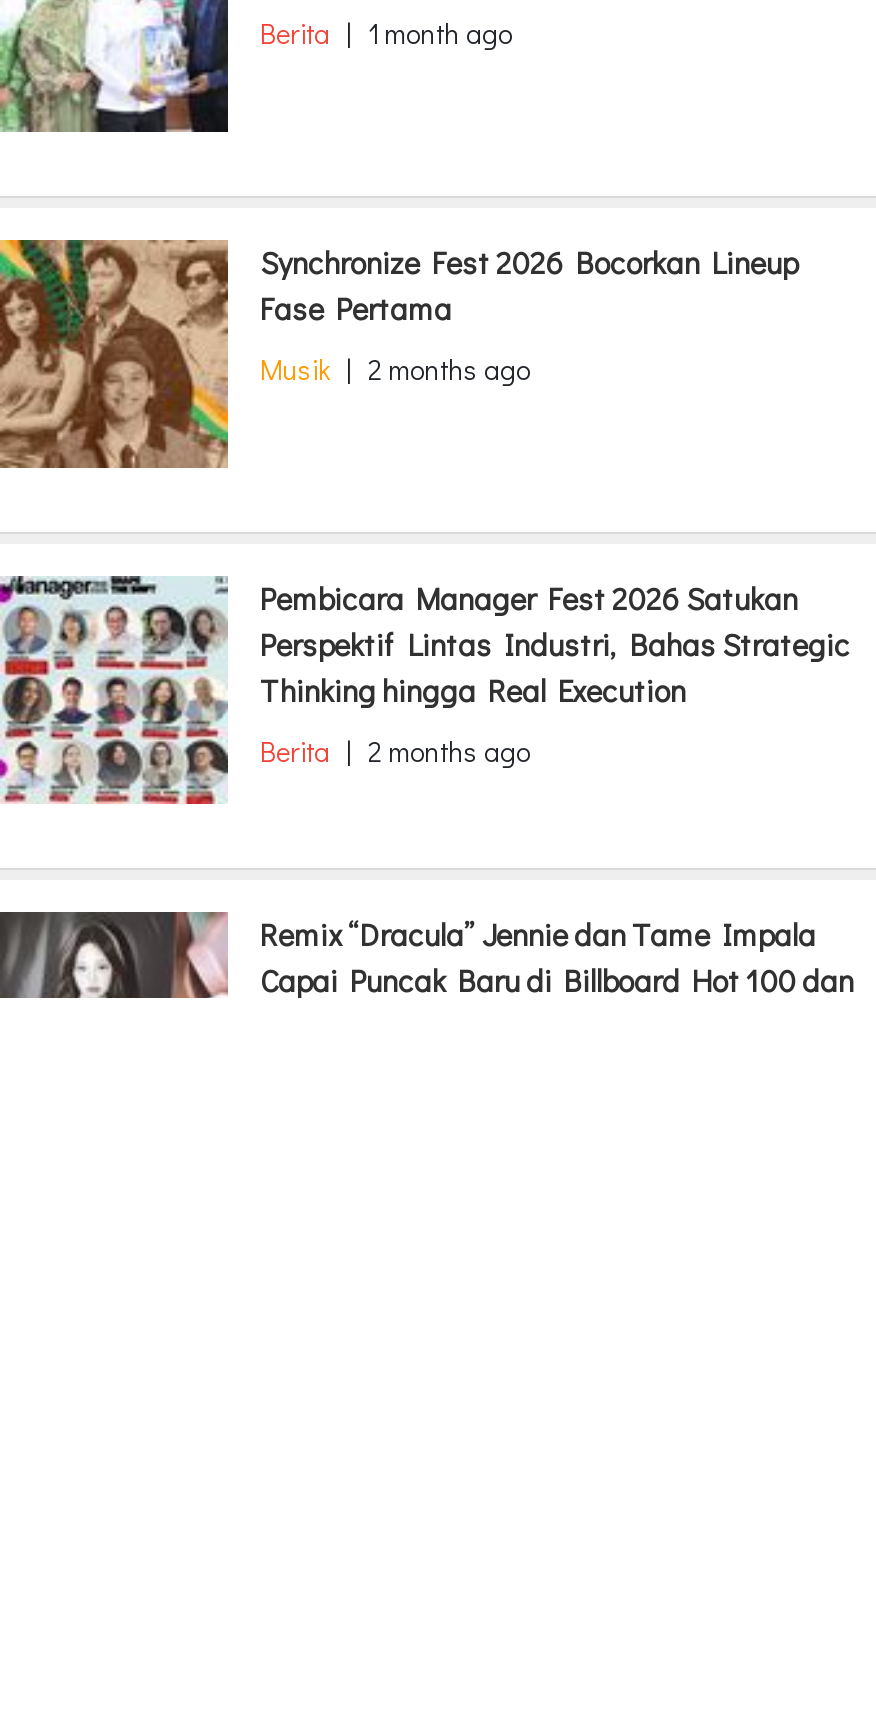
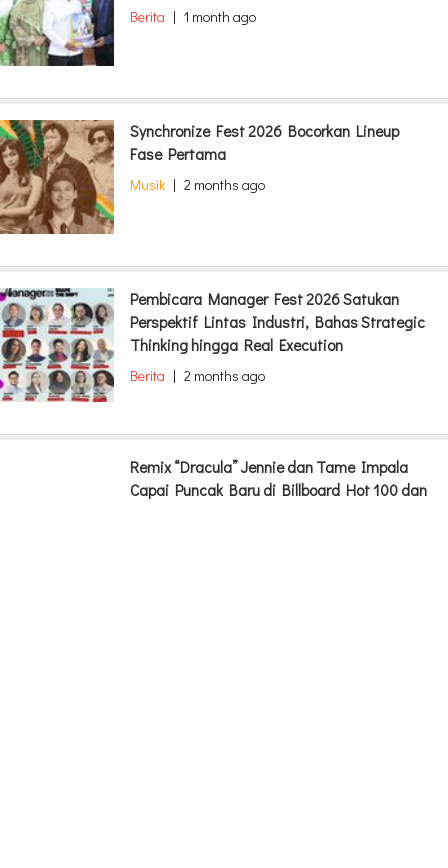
- [image]
